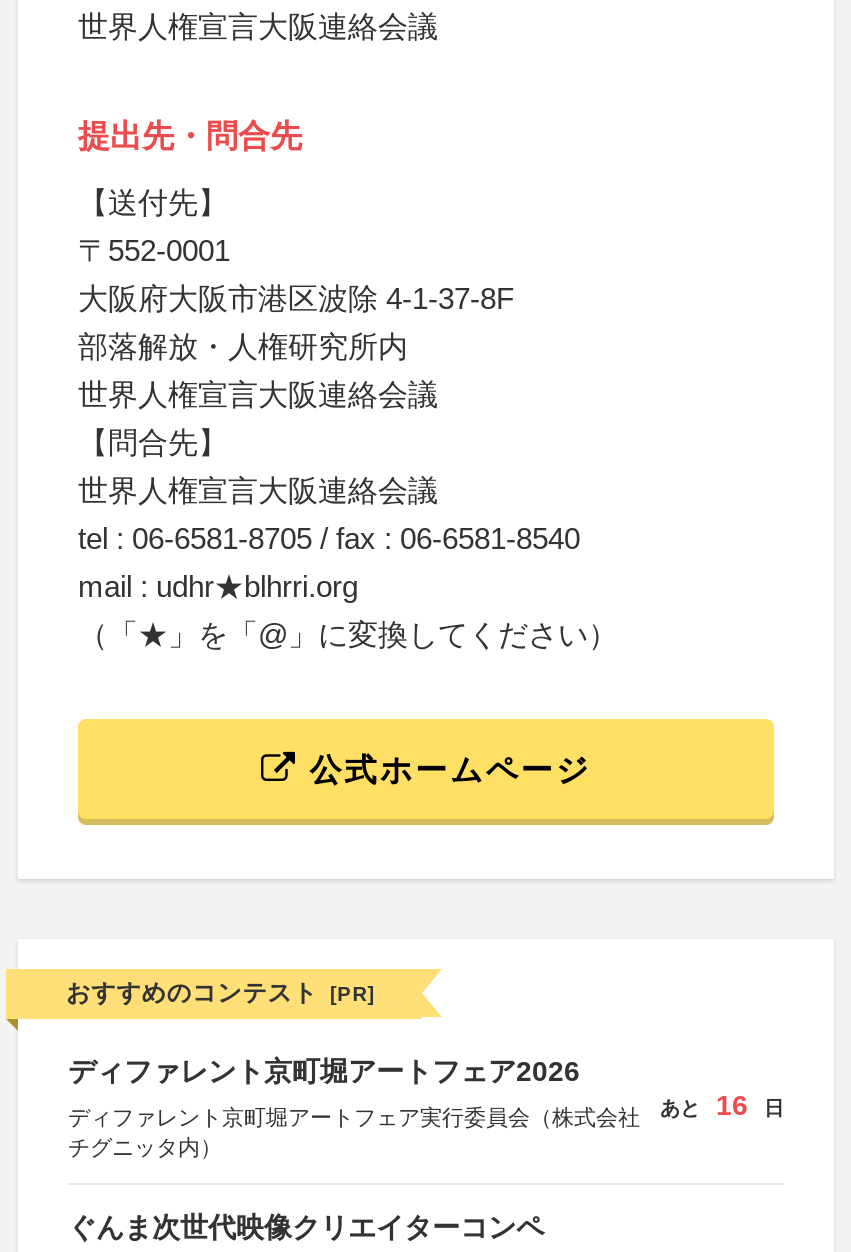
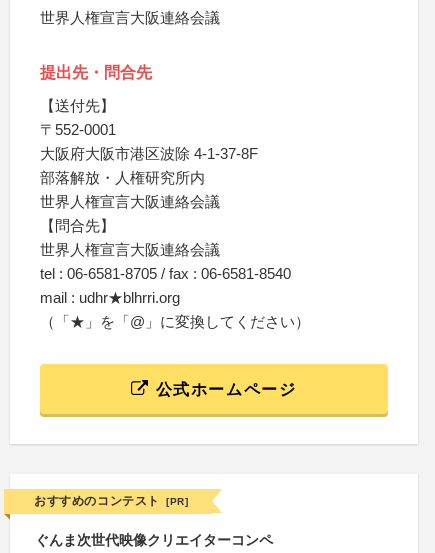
- ディファレント京町堀アートフェア2026
- ディファレント京町堀アートフェア実行委員会（株式会社
- チグニッタ内）

- あと
- 16
- 日
